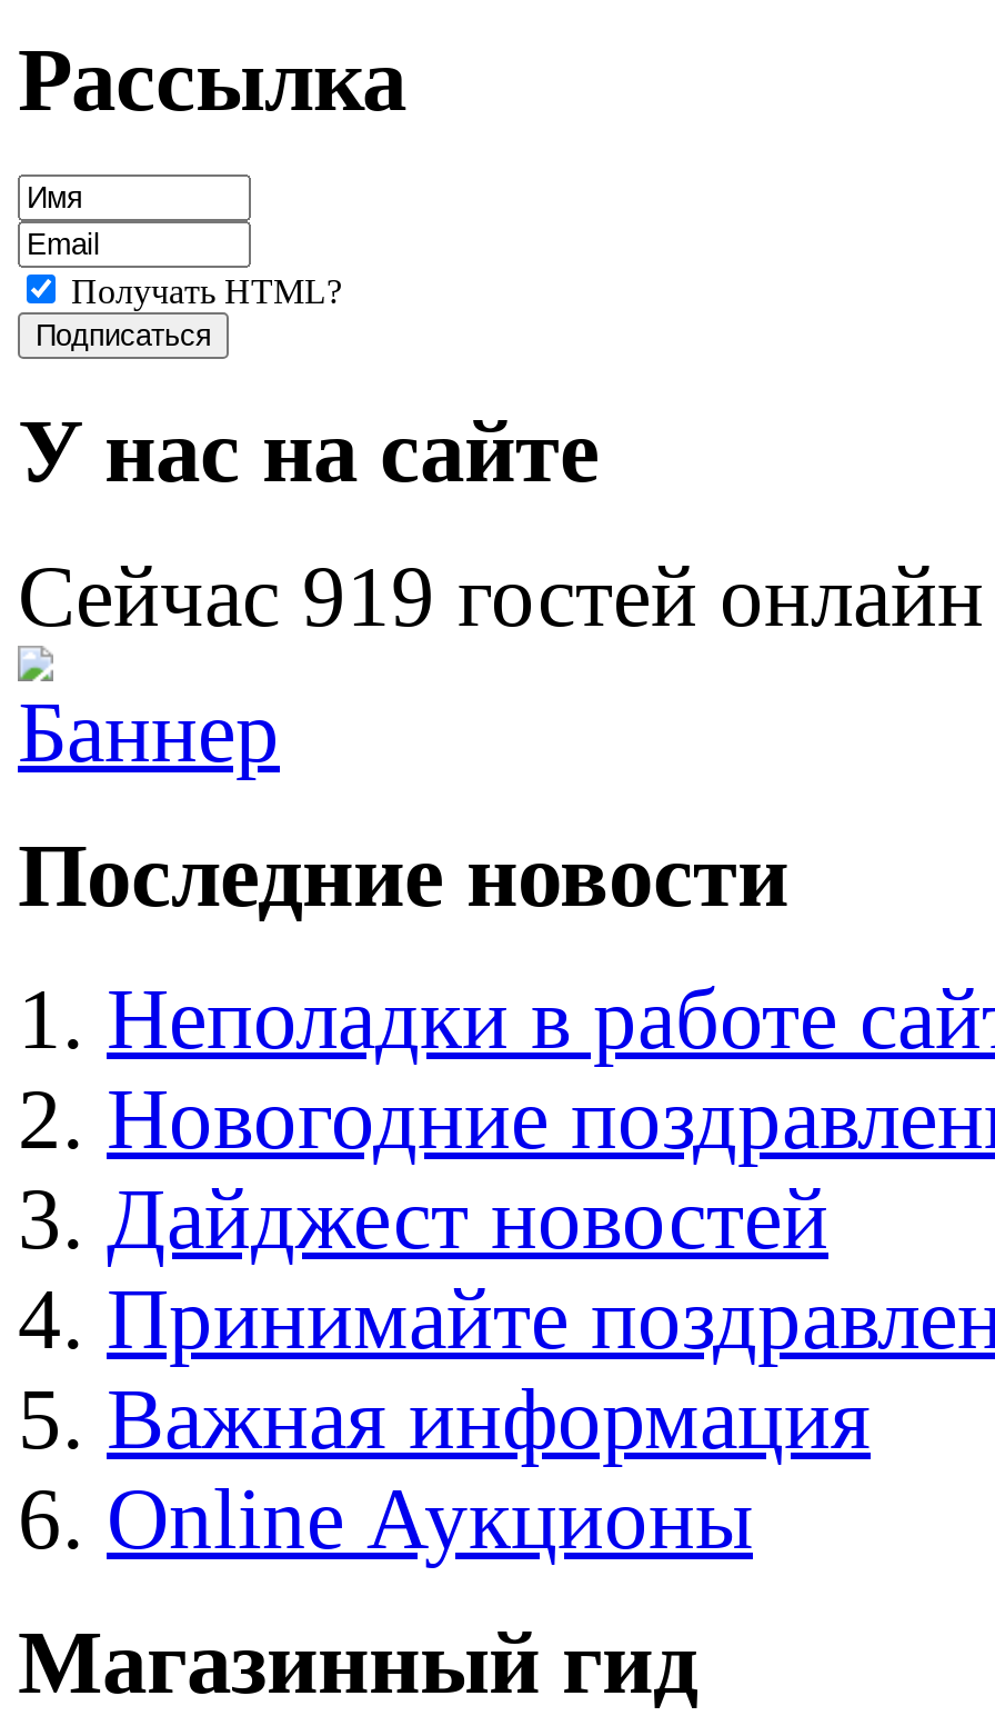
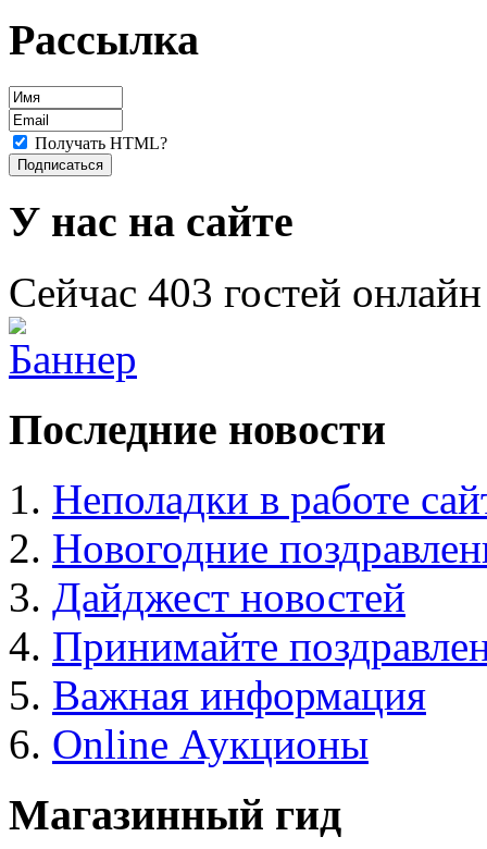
- Сейчас 919 гостей онлайн
+ Сейчас 403 гостей онлайн
